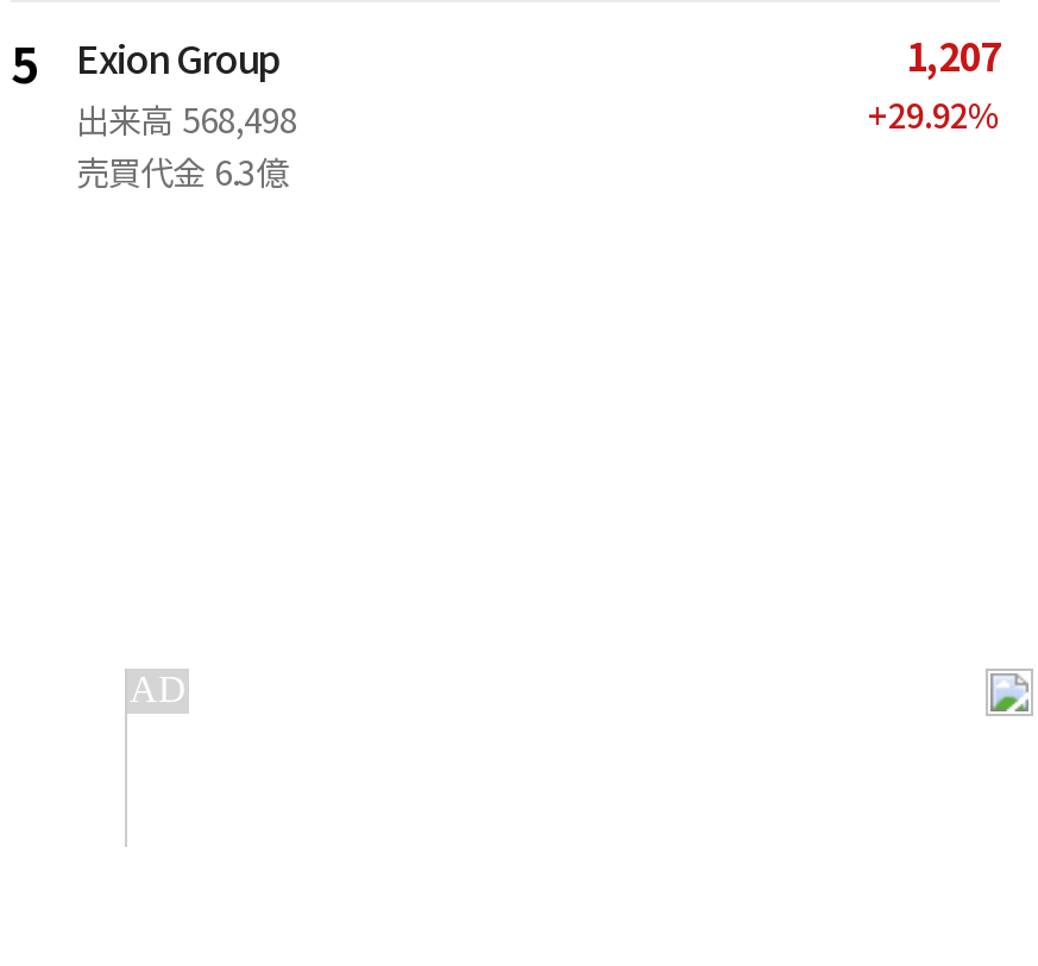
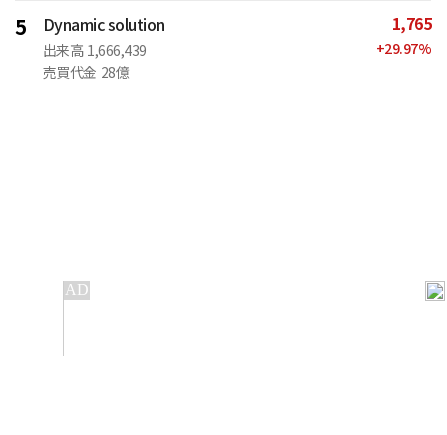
- Exion Group
- 出来高 568,498
- 売買代金 6.3億
+ Dynamic solution
+ 出来高 1,666,439
+ 売買代金 28億

- 1,207
- +29.92%
+ 1,765
+ +29.97%
